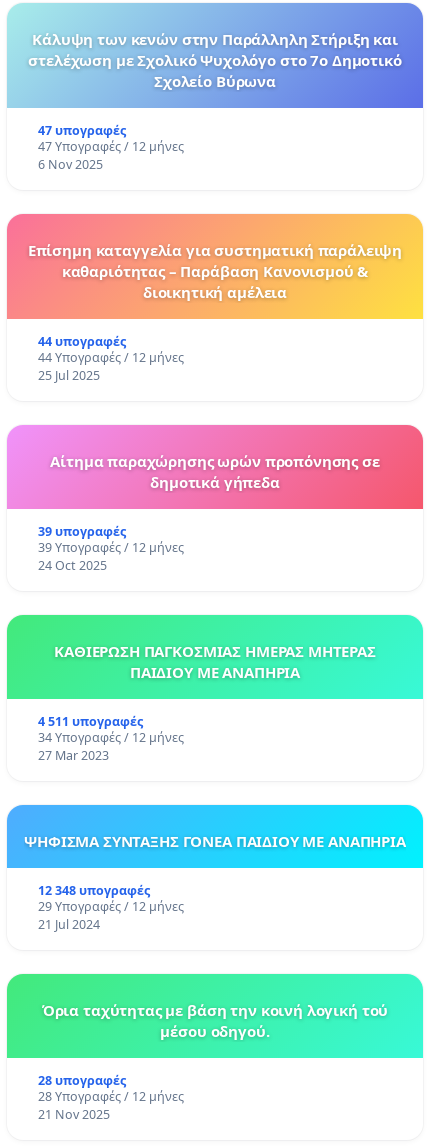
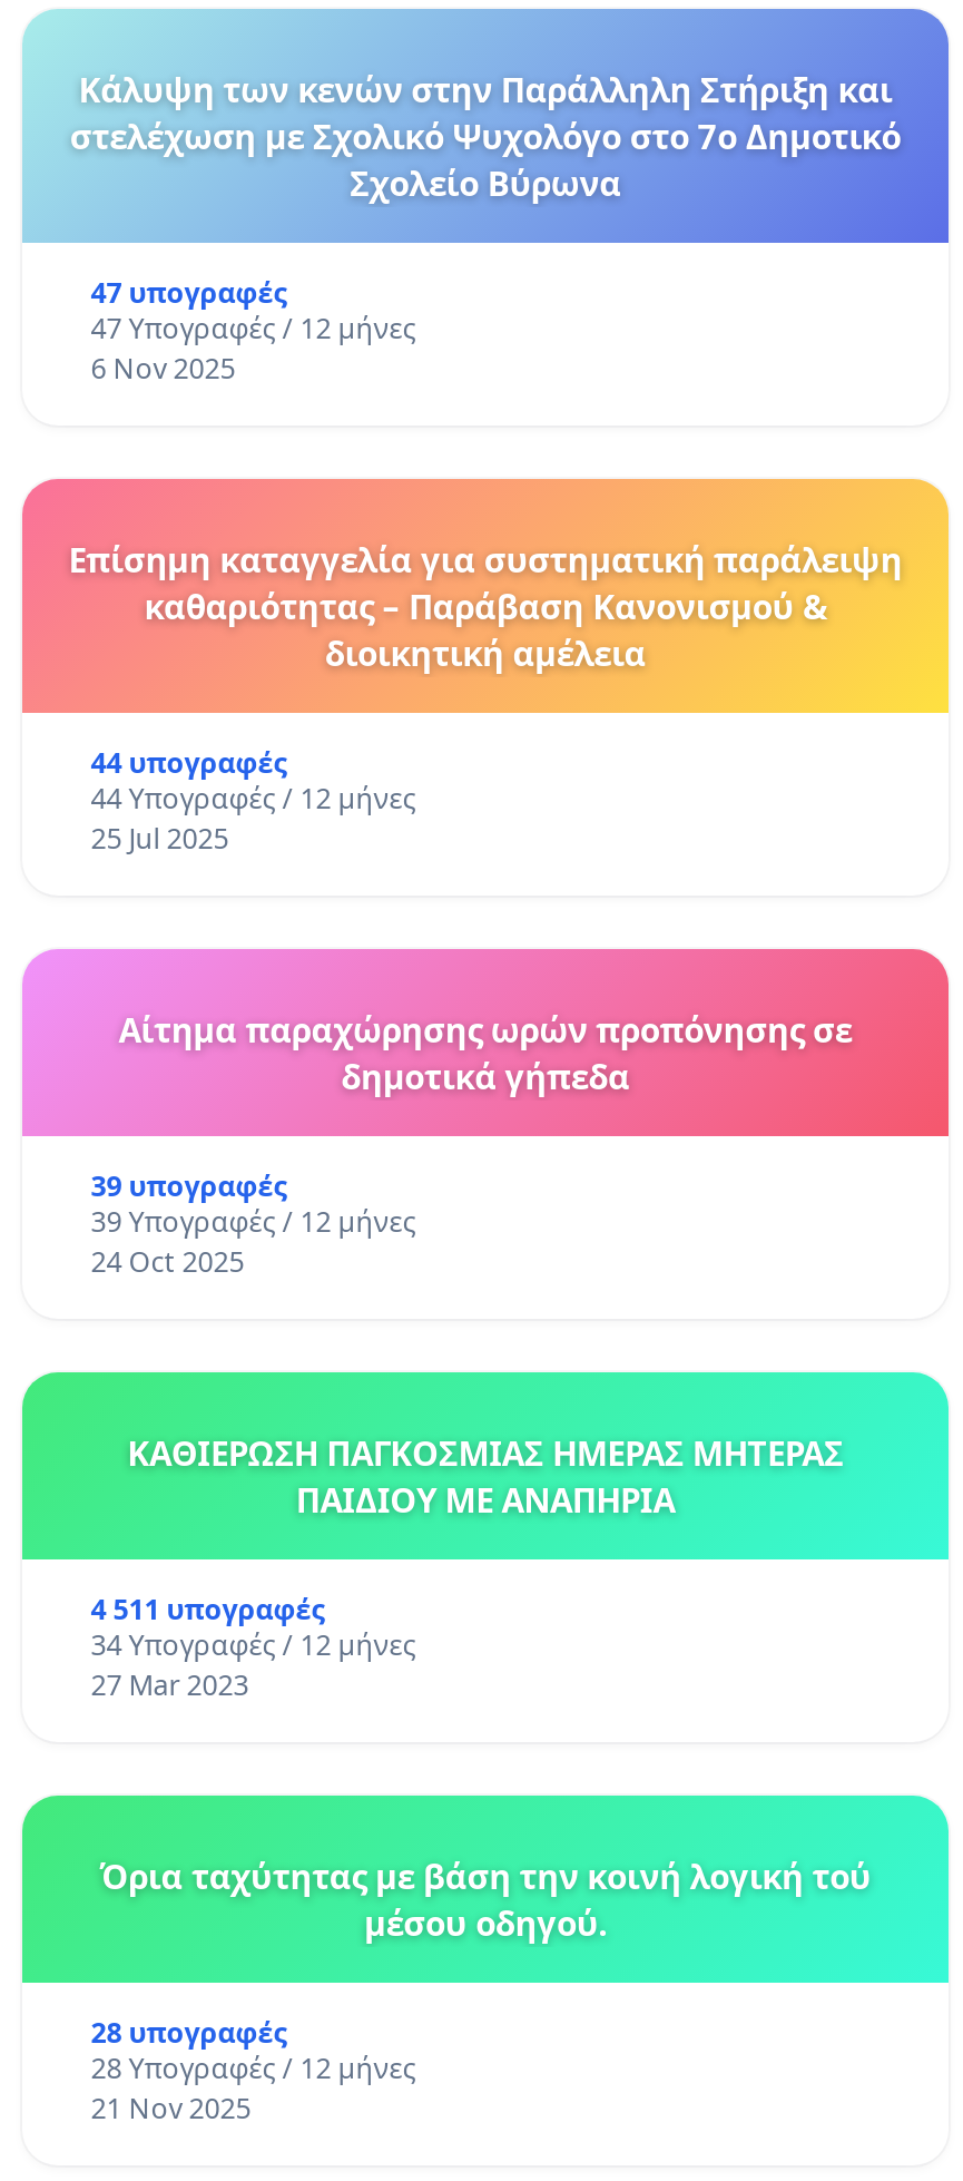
- ΨΗΦΙΣΜΑ ΣΥΝΤΑΞΗΣ ΓΟΝΕΑ ΠΑΙΔΙΟΥ ΜΕ ΑΝΑΠΗΡΙΑ
- 12 348 υπογραφές
- 29 Υπογραφές / 12 μήνες
- 21 Jul 2024
